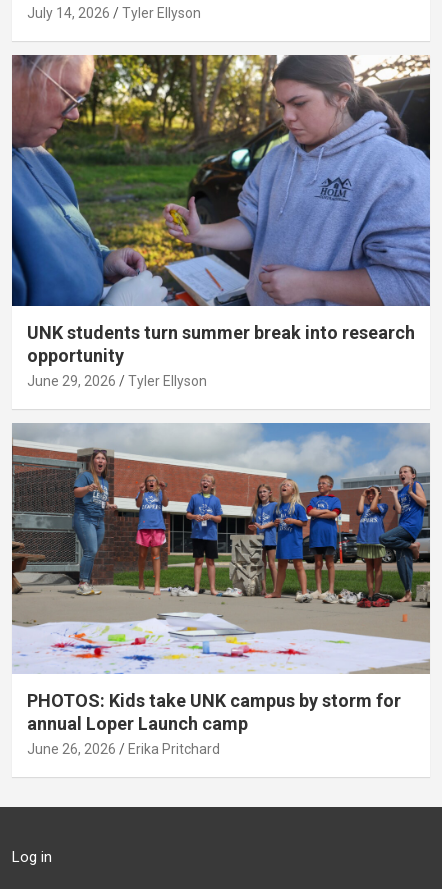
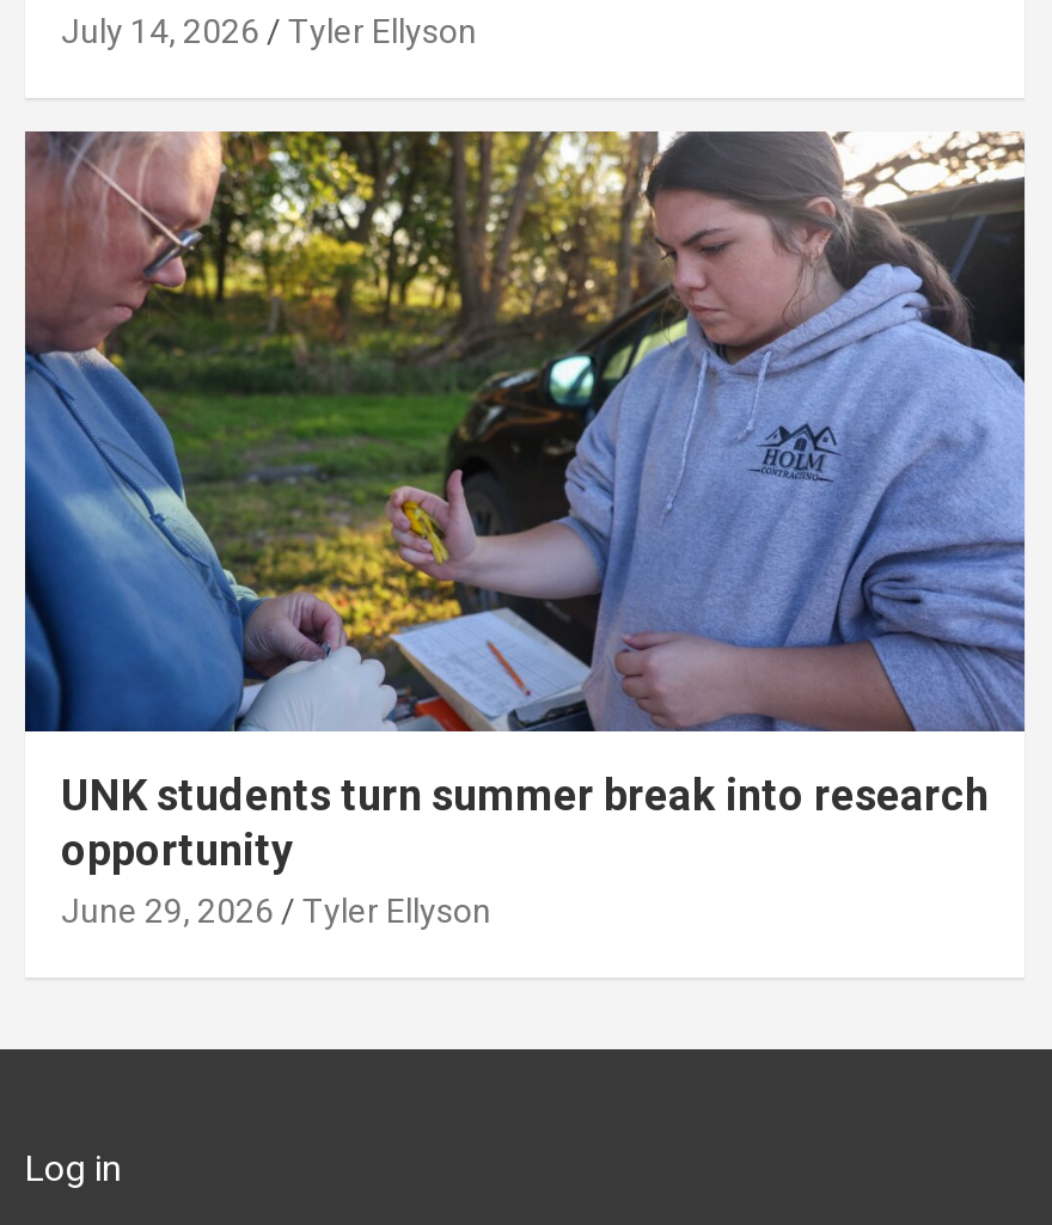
- [image]
- PHOTOS: Kids take UNK campus by storm for
- annual Loper Launch camp
- June 26, 2026
- Erika Pritchard
